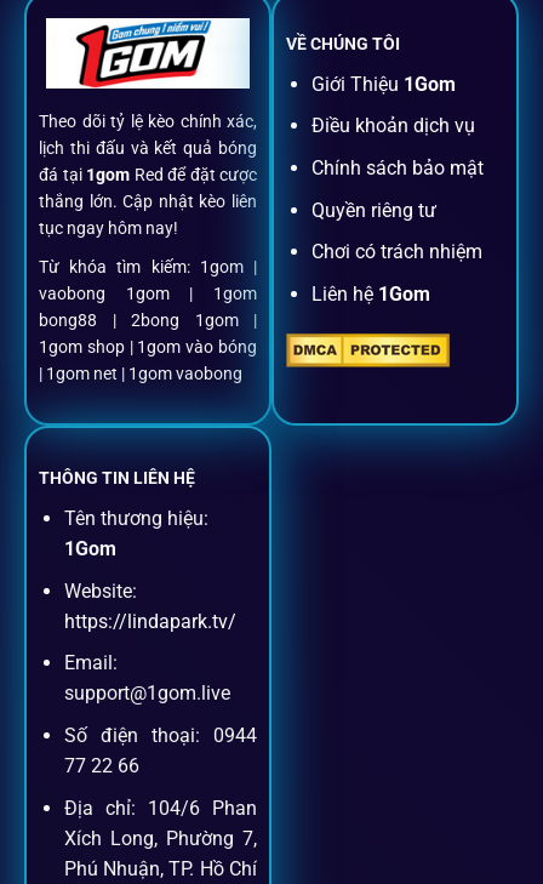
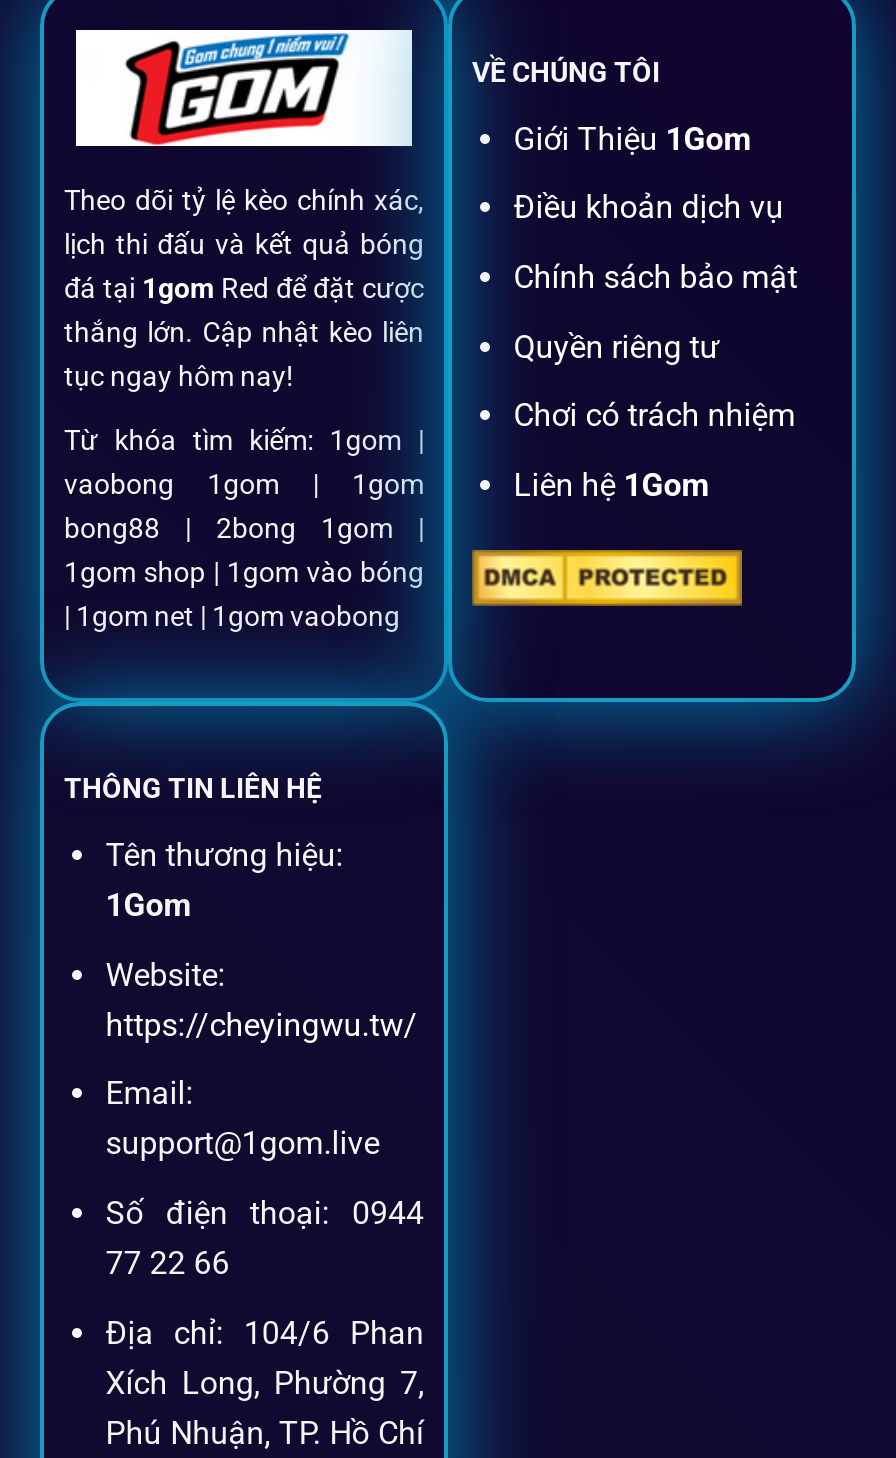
- https://lindapark.tv/
+ https://cheyingwu.tw/
